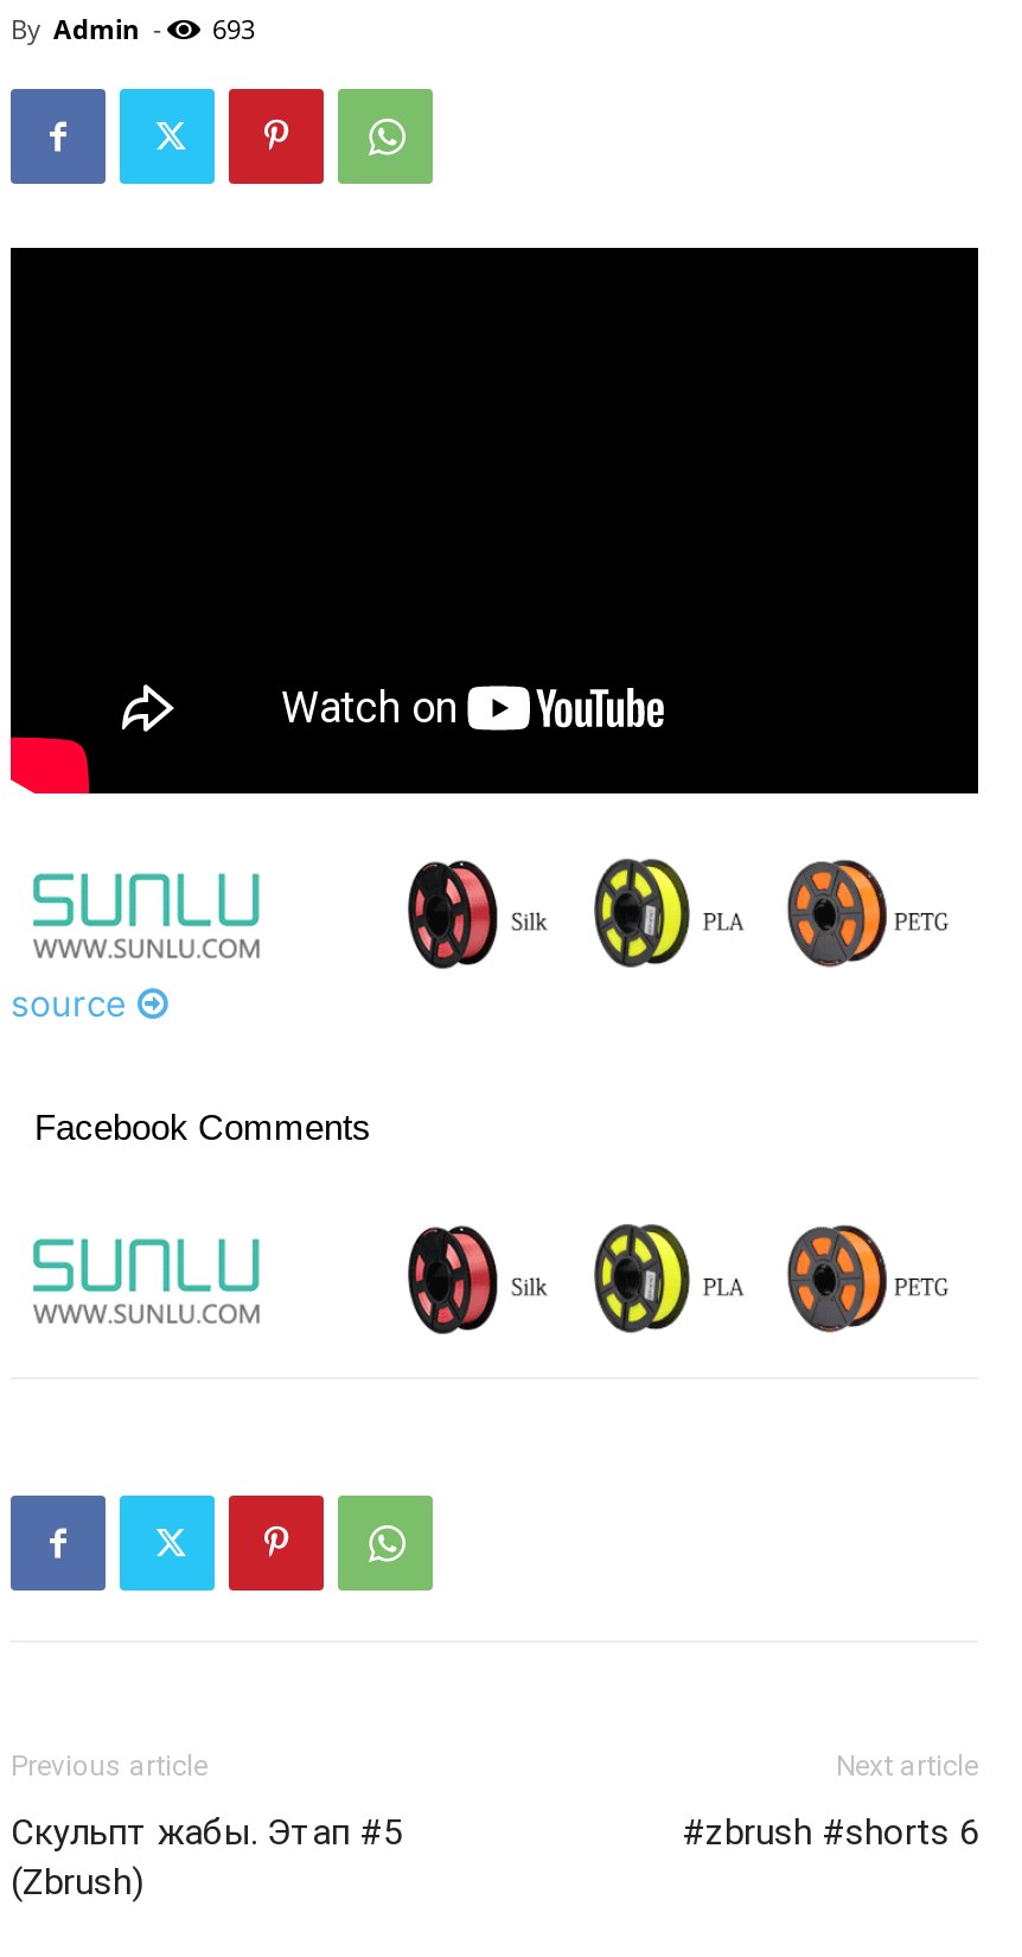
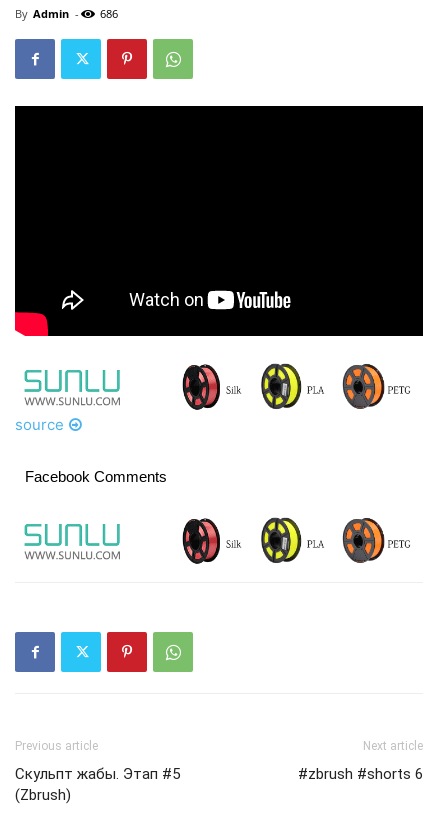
- By Admin - 693
+ By Admin - 686
